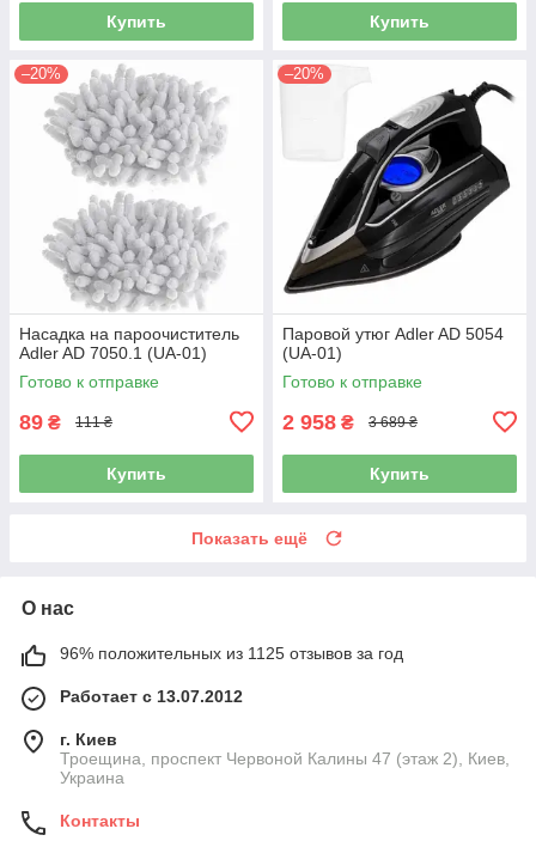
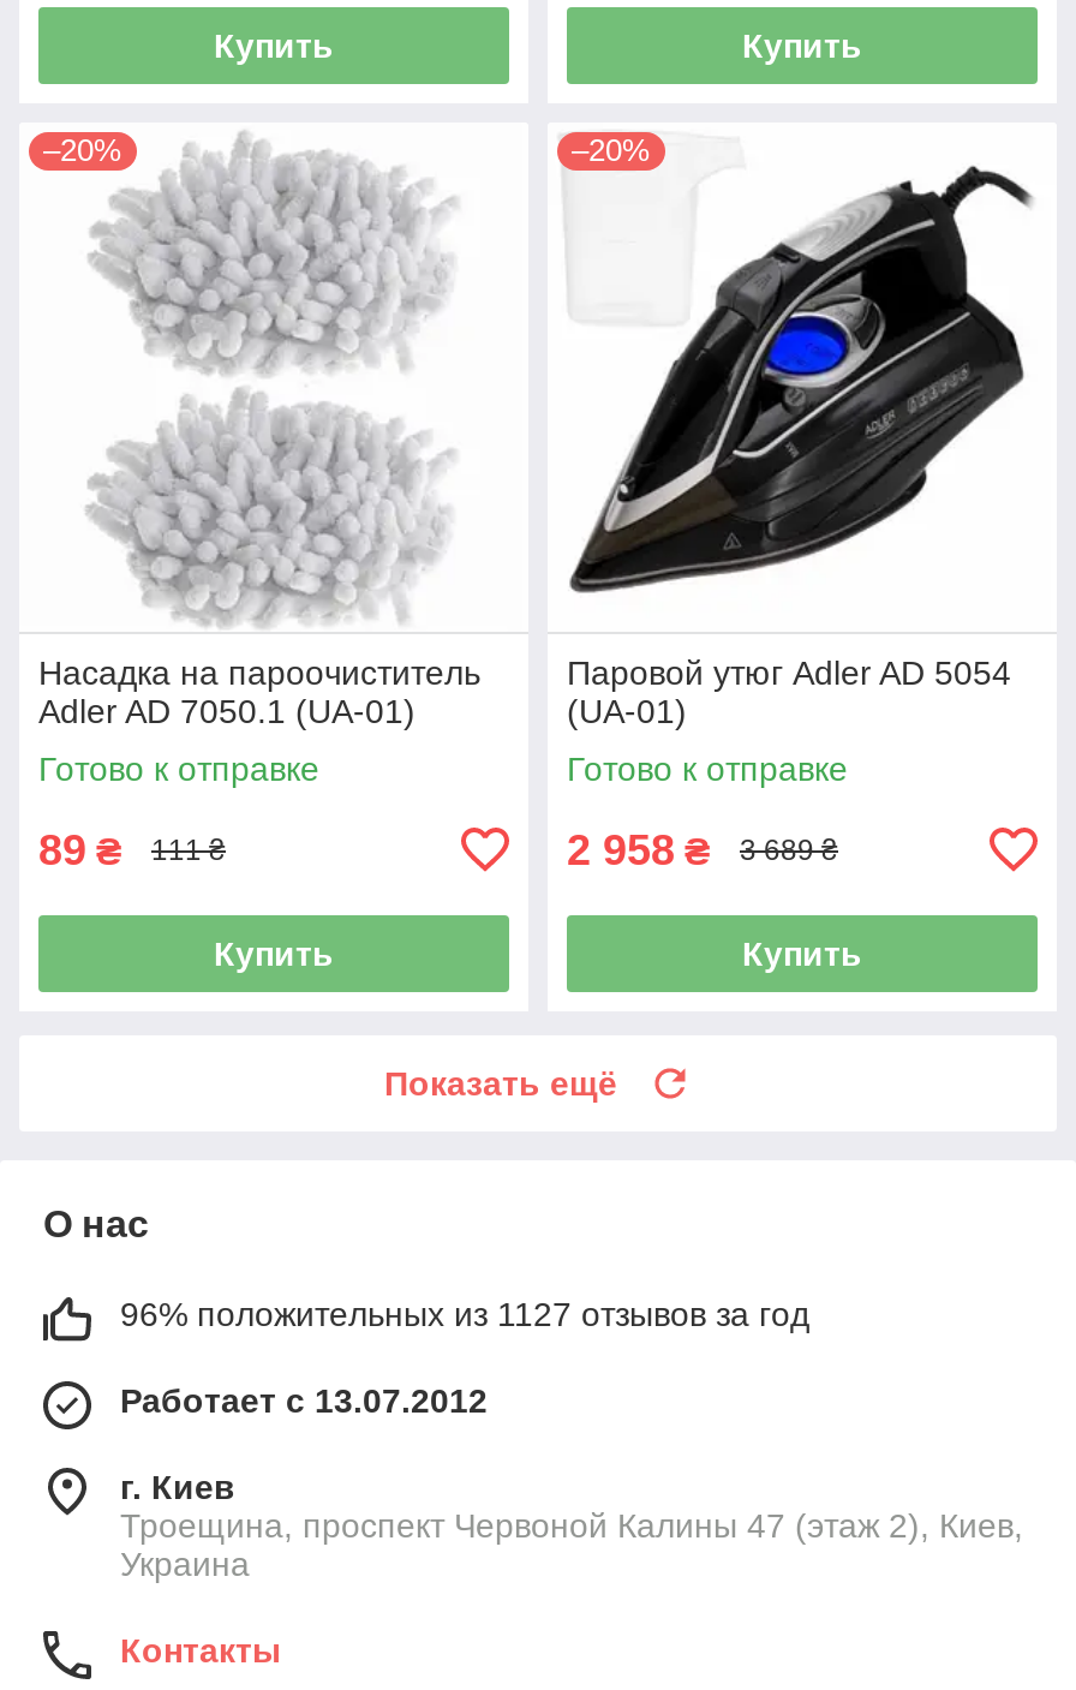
- 96% положительных из 1125 отзывов за год
+ 96% положительных из 1127 отзывов за год
